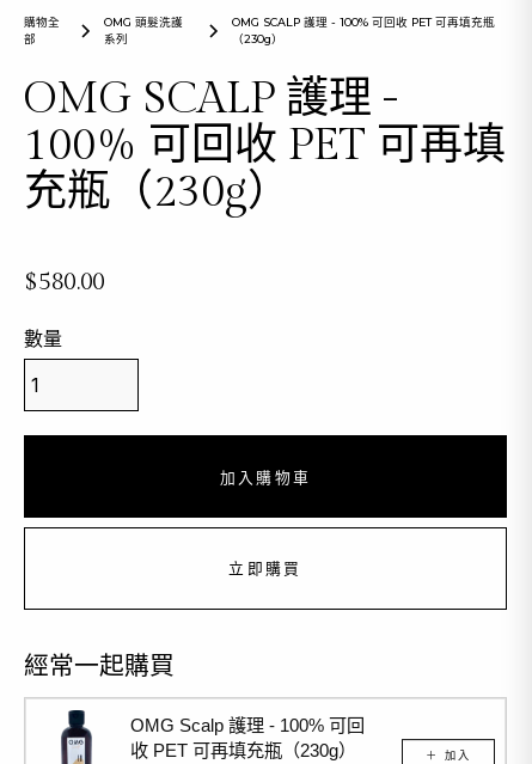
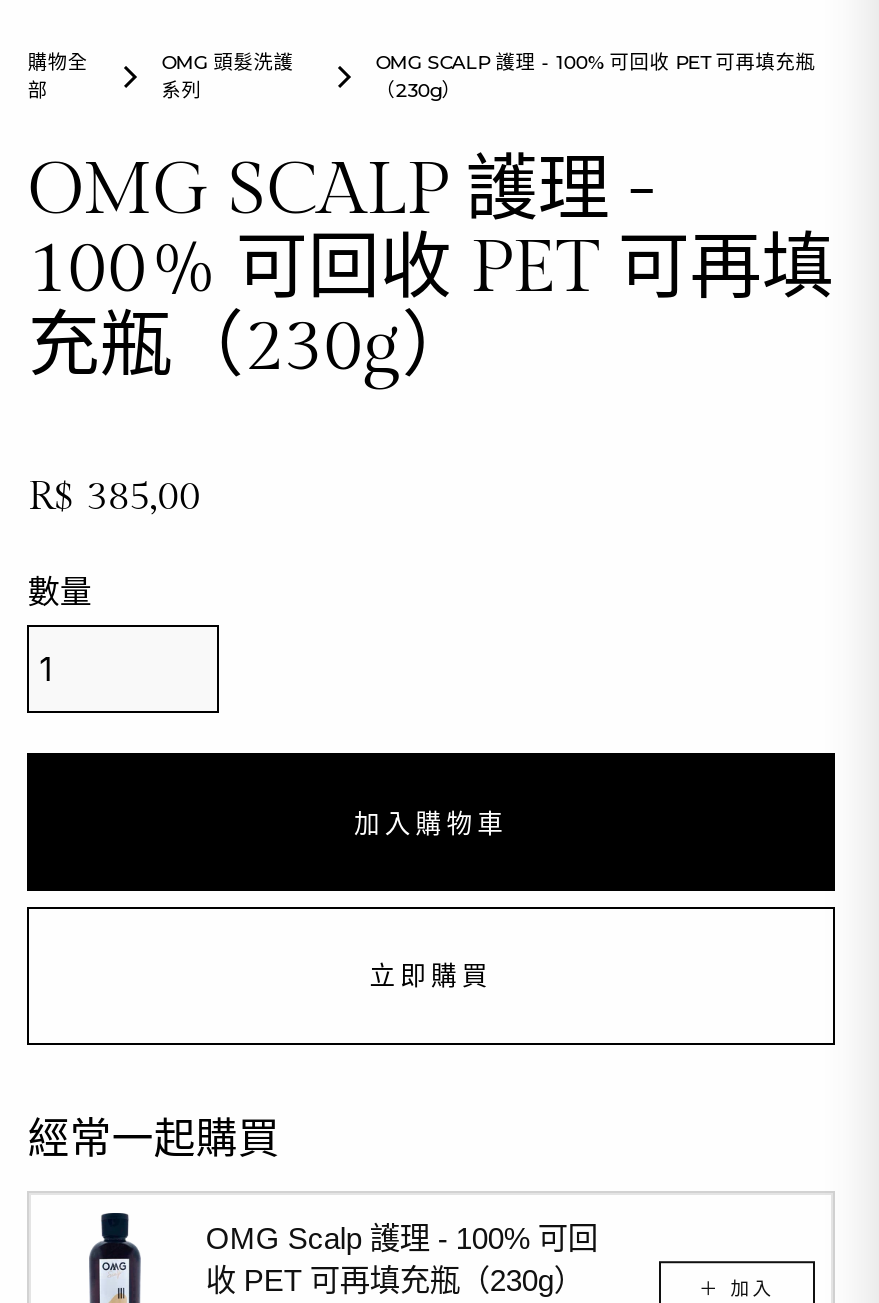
- $580.00
+ R$ 385,00
